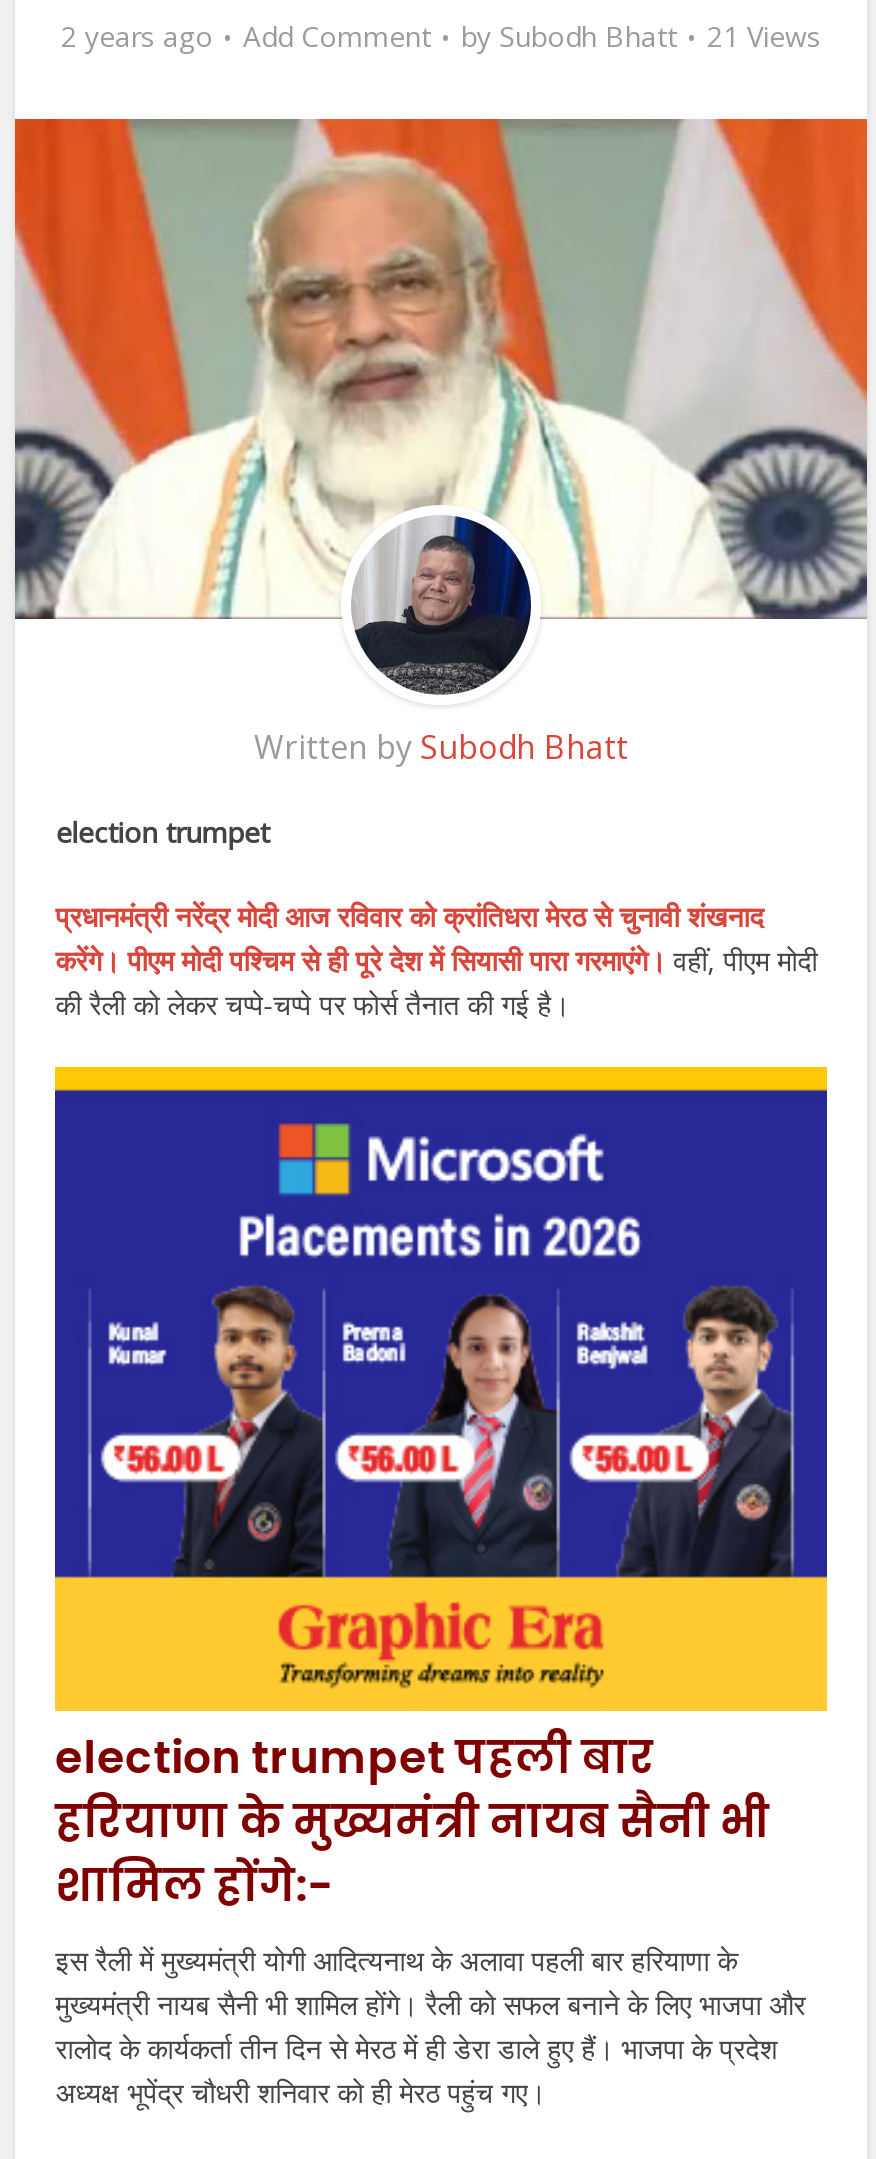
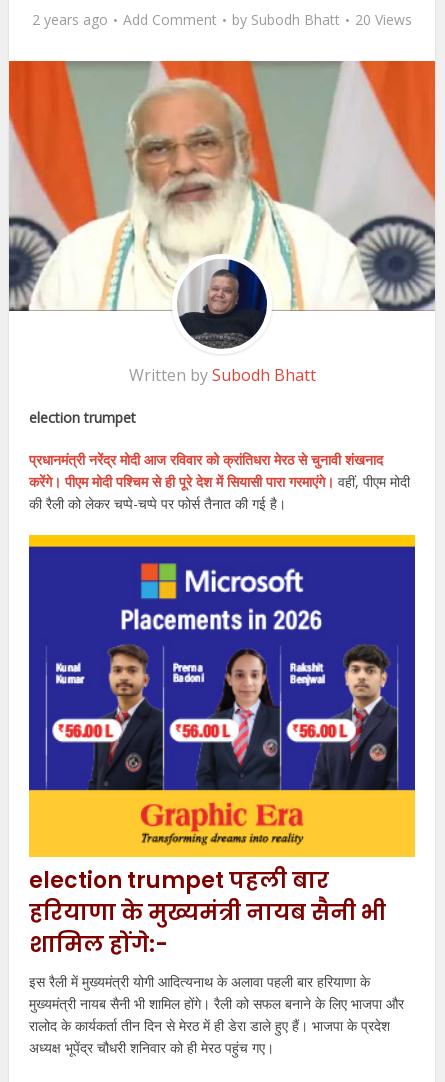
- 2 years ago Add Comment by Subodh Bhatt 21 Views
+ 2 years ago Add Comment by Subodh Bhatt 20 Views
